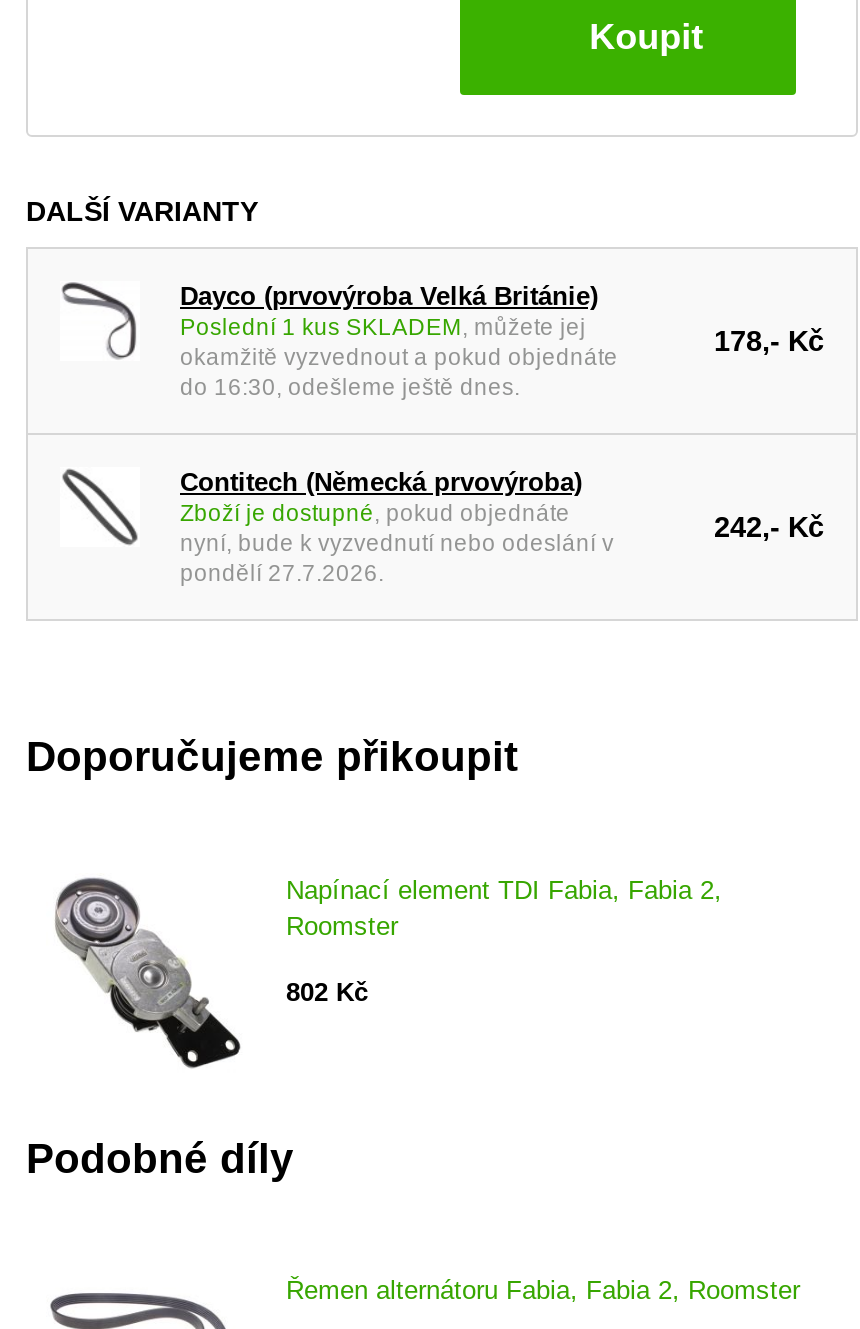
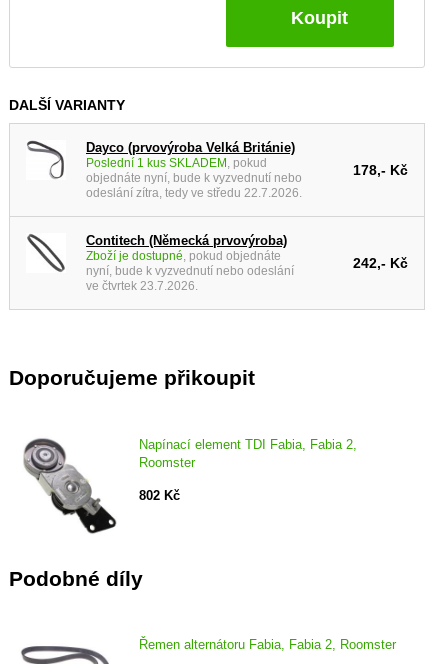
- Poslední 1 kus SKLADEM, můžete jej
- okamžitě vyzvednout a pokud objednáte
- do 16:30, odešleme ještě dnes.
+ Poslední 1 kus SKLADEM, pokud
+ objednáte nyní, bude k vyzvednutí nebo
+ odeslání zítra, tedy ve středu 22.7.2026.

- nyní, bude k vyzvednutí nebo odeslání v
- pondělí 27.7.2026.
+ nyní, bude k vyzvednutí nebo odeslání
+ ve čtvrtek 23.7.2026.
